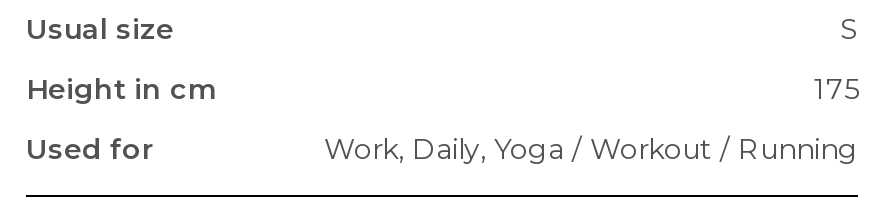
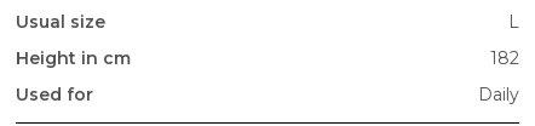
- S
+ L

- 175
+ 182

- Work, Daily, Yoga / Workout / Running
+ Daily
